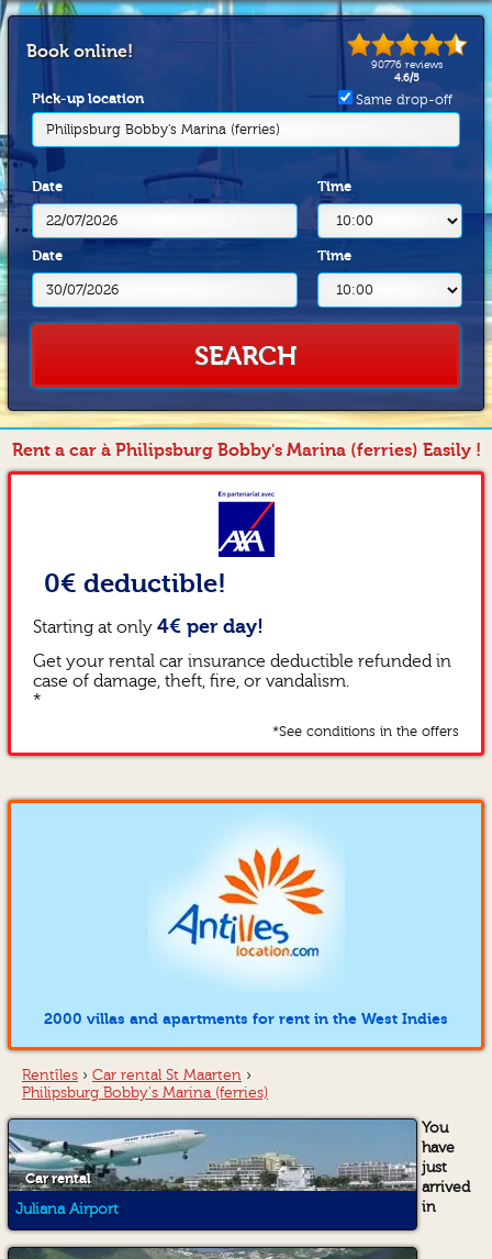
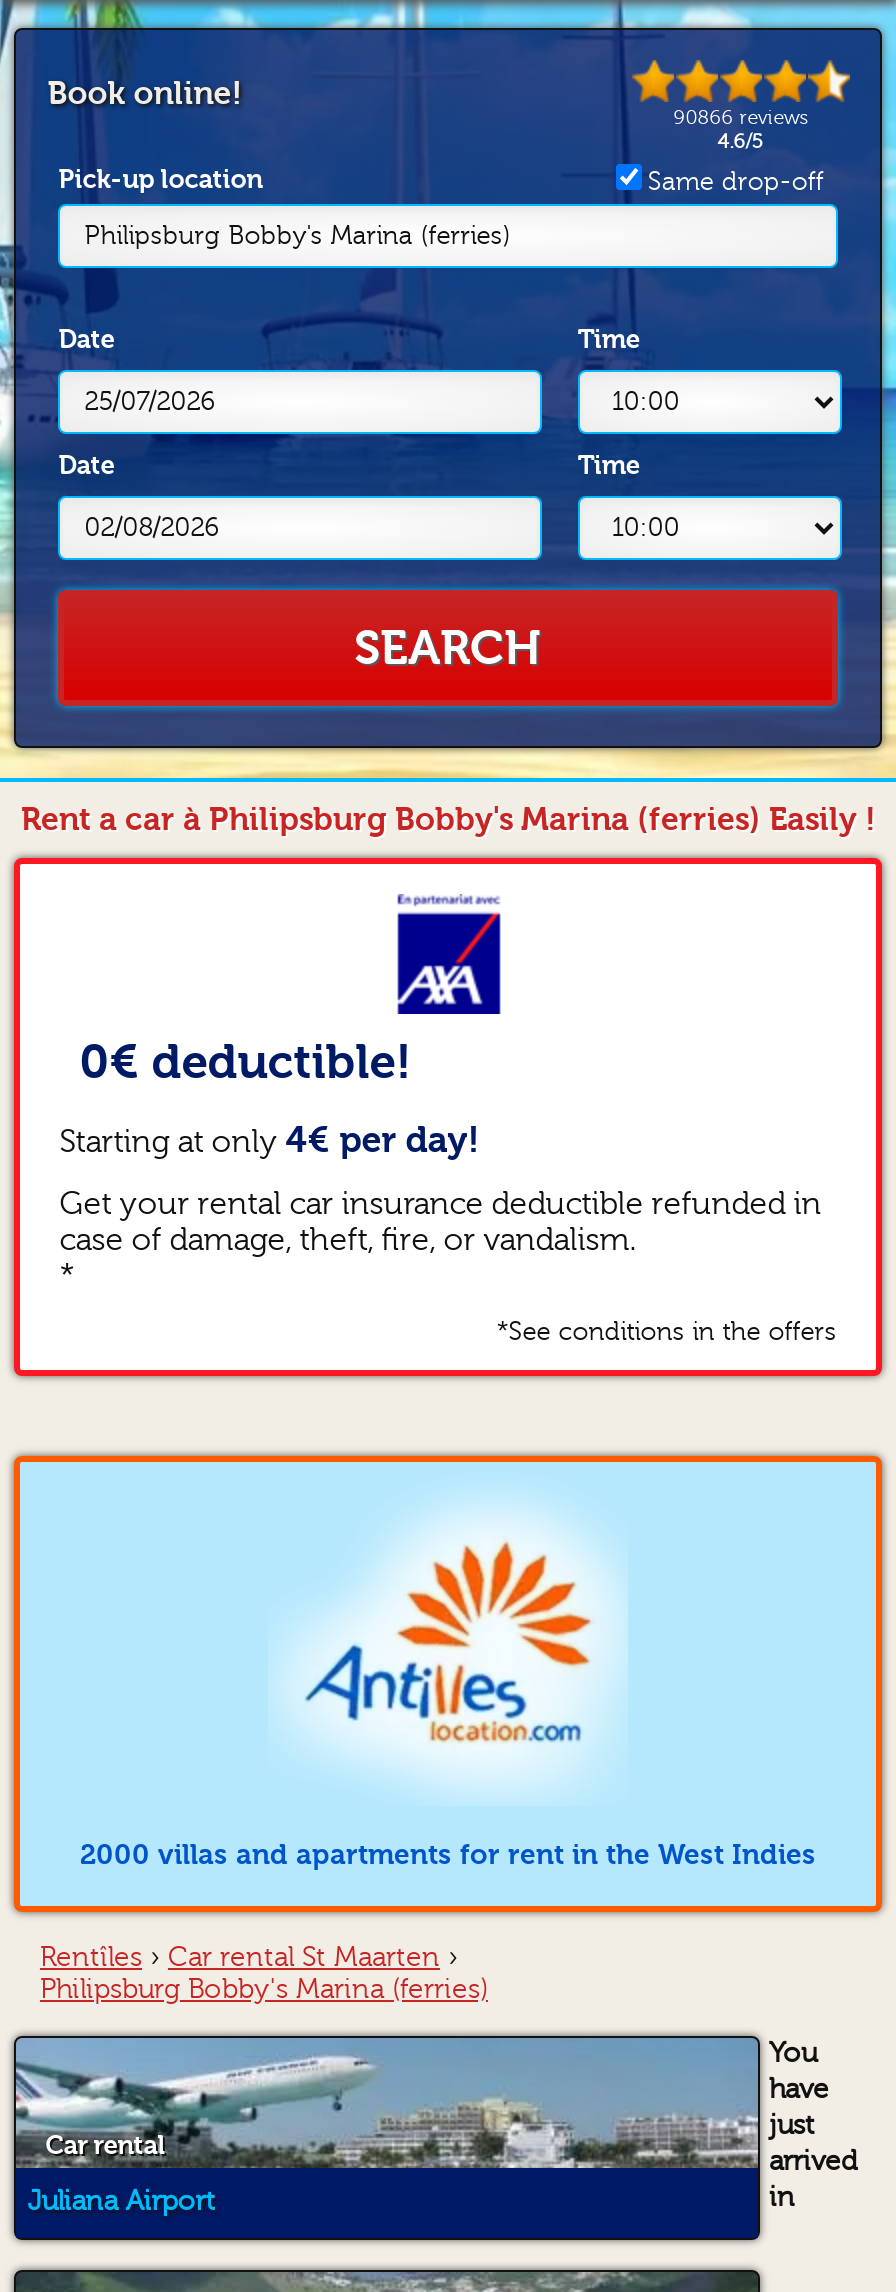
- 90776 reviews
+ 90866 reviews
